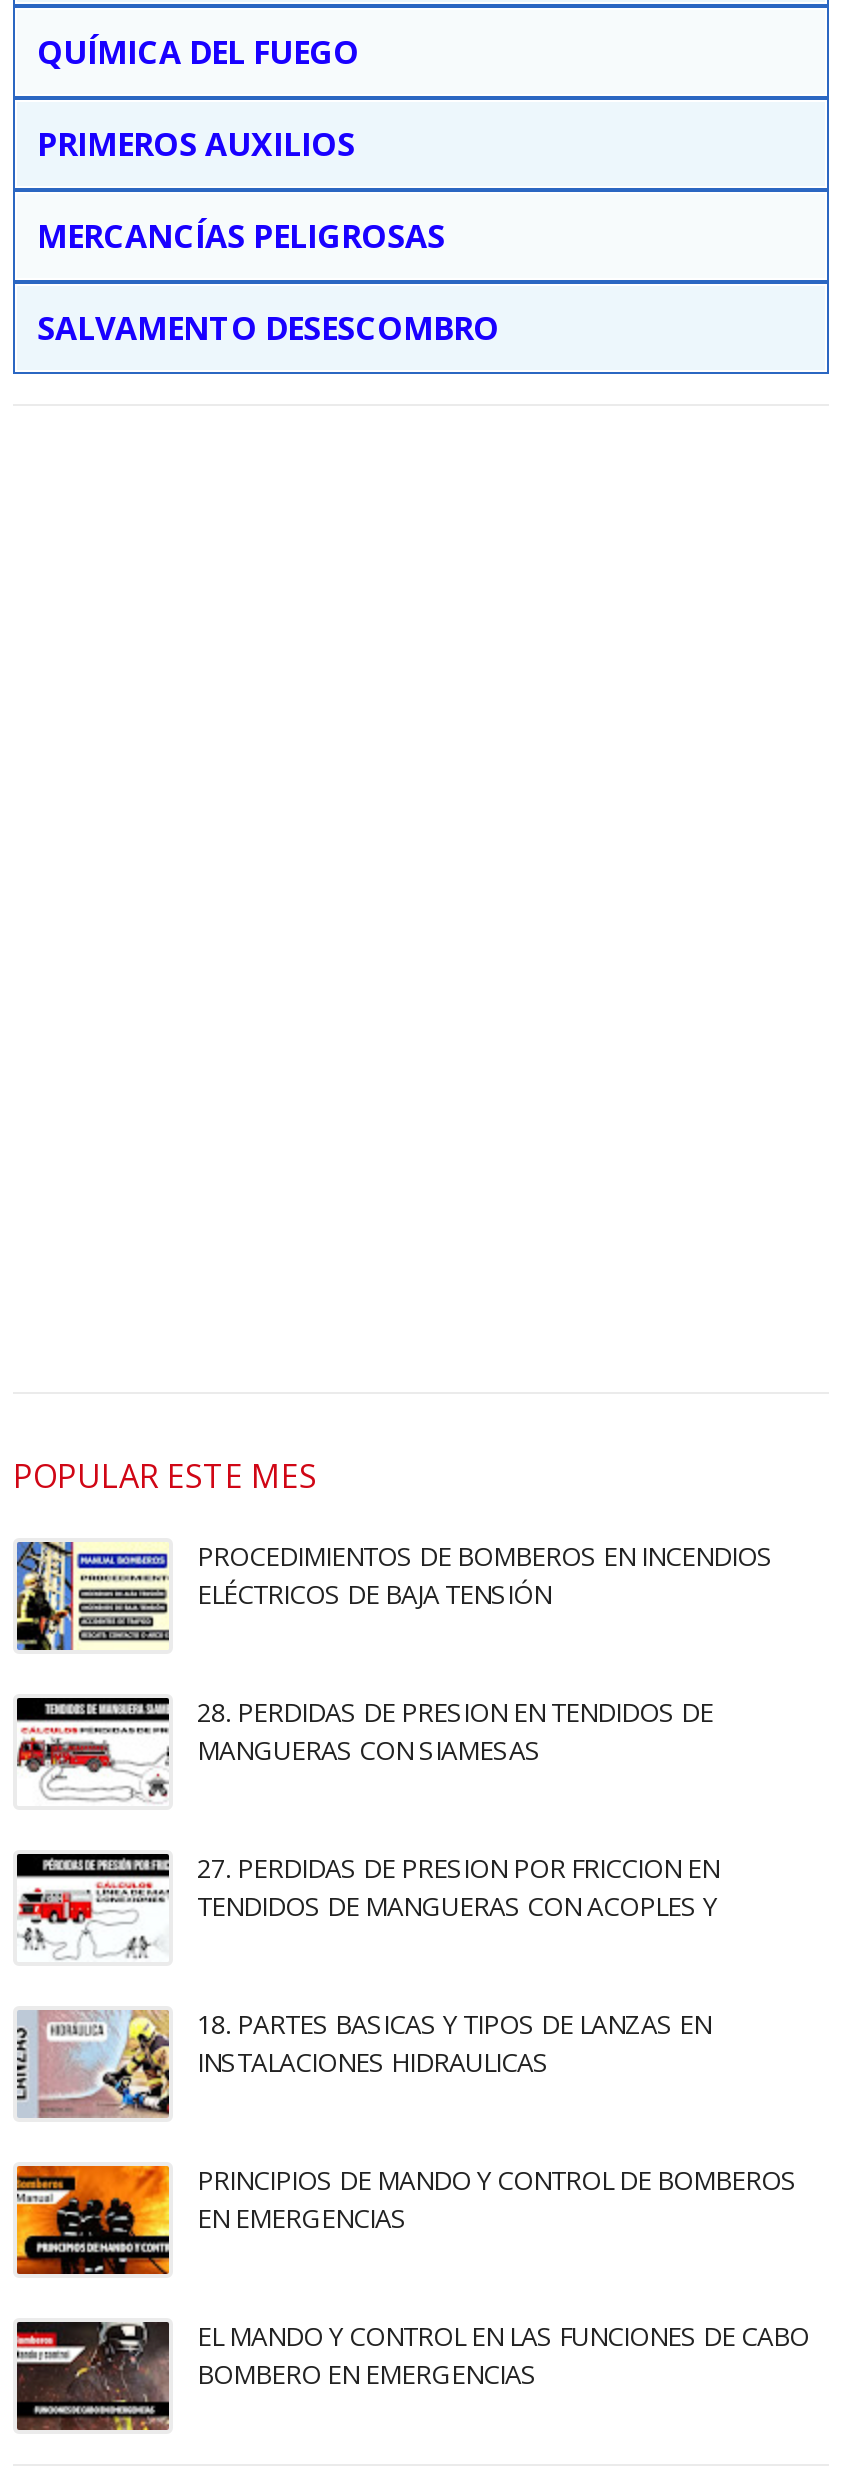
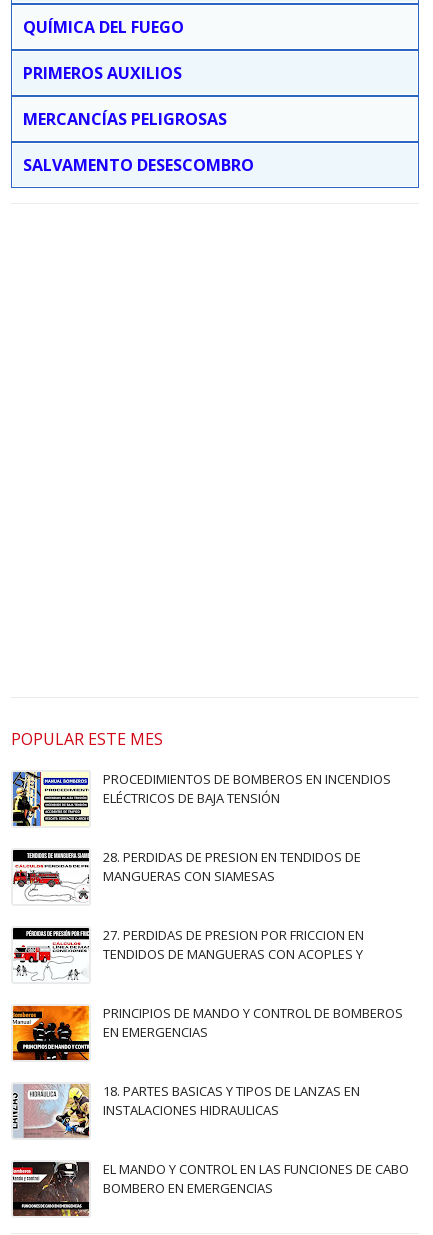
moved down: [image] | 18. PARTES BASICAS Y TIPOS DE LANZAS EN | INSTALACIONES HIDRAULICAS

moved up: [image] | PRINCIPIOS DE MANDO Y CONTROL DE BOMBEROS | EN EMERGENCIAS
